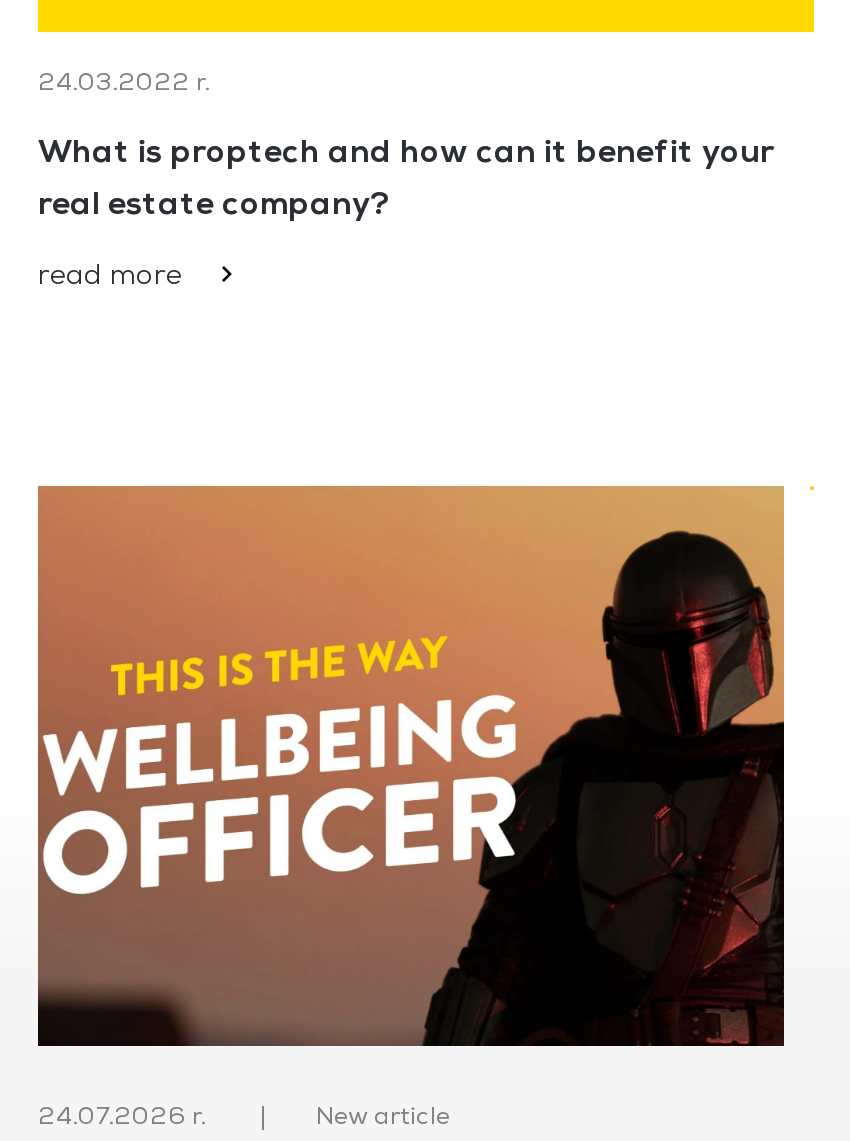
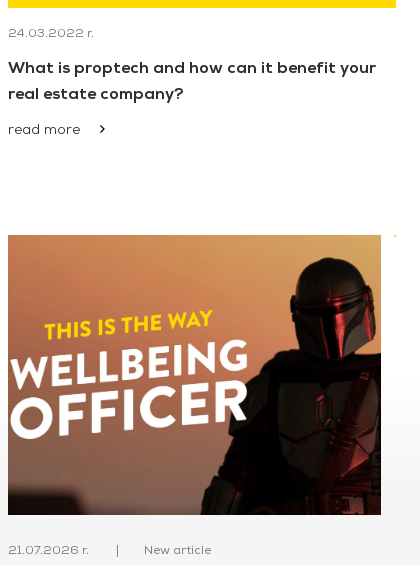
- 24.07.2026 r.
+ 21.07.2026 r.
